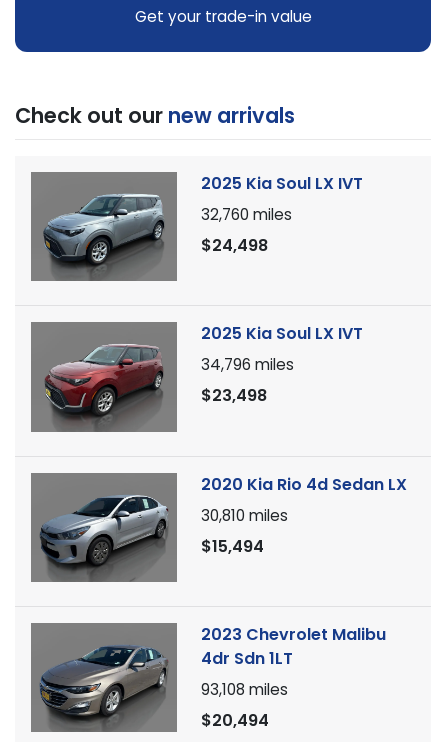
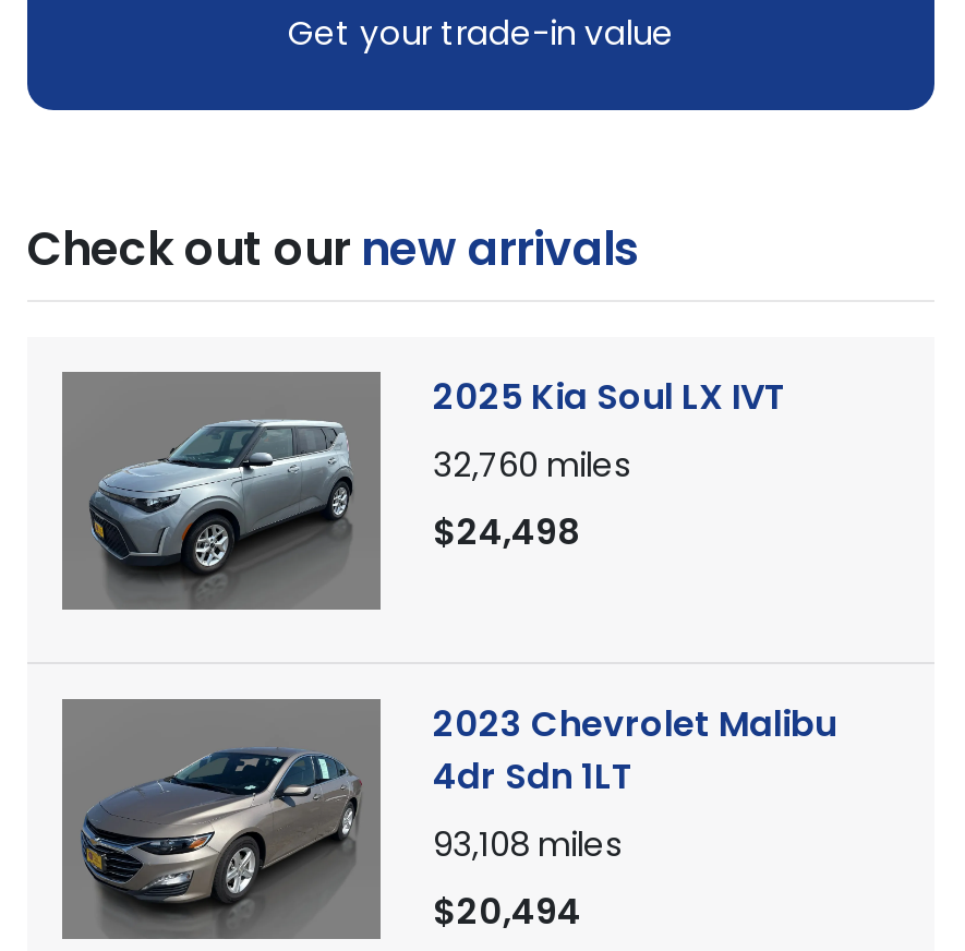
- [image]
- 2025 Kia Soul LX IVT
- 34,796 miles
- $23,498

- [image]
- 2020 Kia Rio 4d Sedan LX
- 30,810 miles
- $15,494
